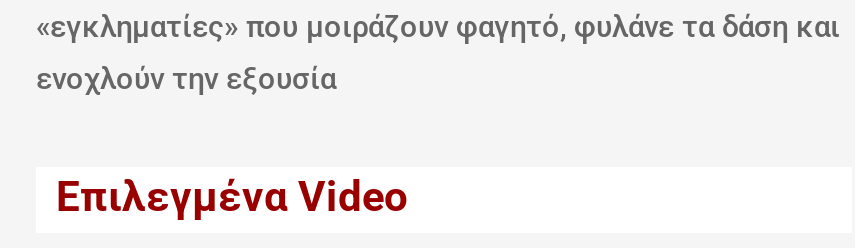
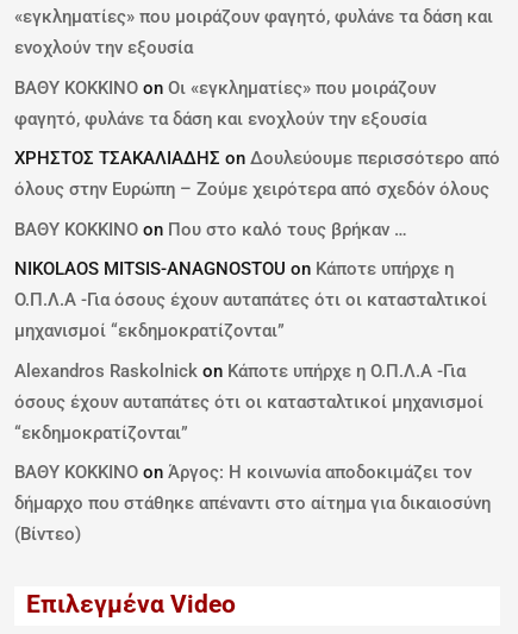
+ ΒΑΘΥ ΚΟΚΚΙΝΟ on Οι «εγκληματίες» που μοιράζουν
+ φαγητό, φυλάνε τα δάση και ενοχλούν την εξουσία
+ ΧΡΗΣΤΟΣ ΤΣΑΚΑΛΙΑΔΗΣ on Δουλεύουμε περισσότερο από
+ όλους στην Ευρώπη – Ζούμε χειρότερα από σχεδόν όλους
+ ΒΑΘΥ ΚΟΚΚΙΝΟ on Που στο καλό τους βρήκαν …
+ NIKOLAOS MITSIS-ANAGNOSTOU on Κάποτε υπήρχε η
+ Ο.Π.Λ.Α -Για όσους έχουν αυταπάτες ότι οι κατασταλτικοί
+ μηχανισμοί “εκδημοκρατίζονται”
+ Alexandros Raskolnick on Κάποτε υπήρχε η Ο.Π.Λ.Α -Για
+ όσους έχουν αυταπάτες ότι οι κατασταλτικοί μηχανισμοί
+ “εκδημοκρατίζονται”
+ ΒΑΘΥ ΚΟΚΚΙΝΟ on Άργος: Η κοινωνία αποδοκιμάζει τον
+ δήμαρχο που στάθηκε απέναντι στο αίτημα για δικαιοσύνη
+ (Βίντεο)
